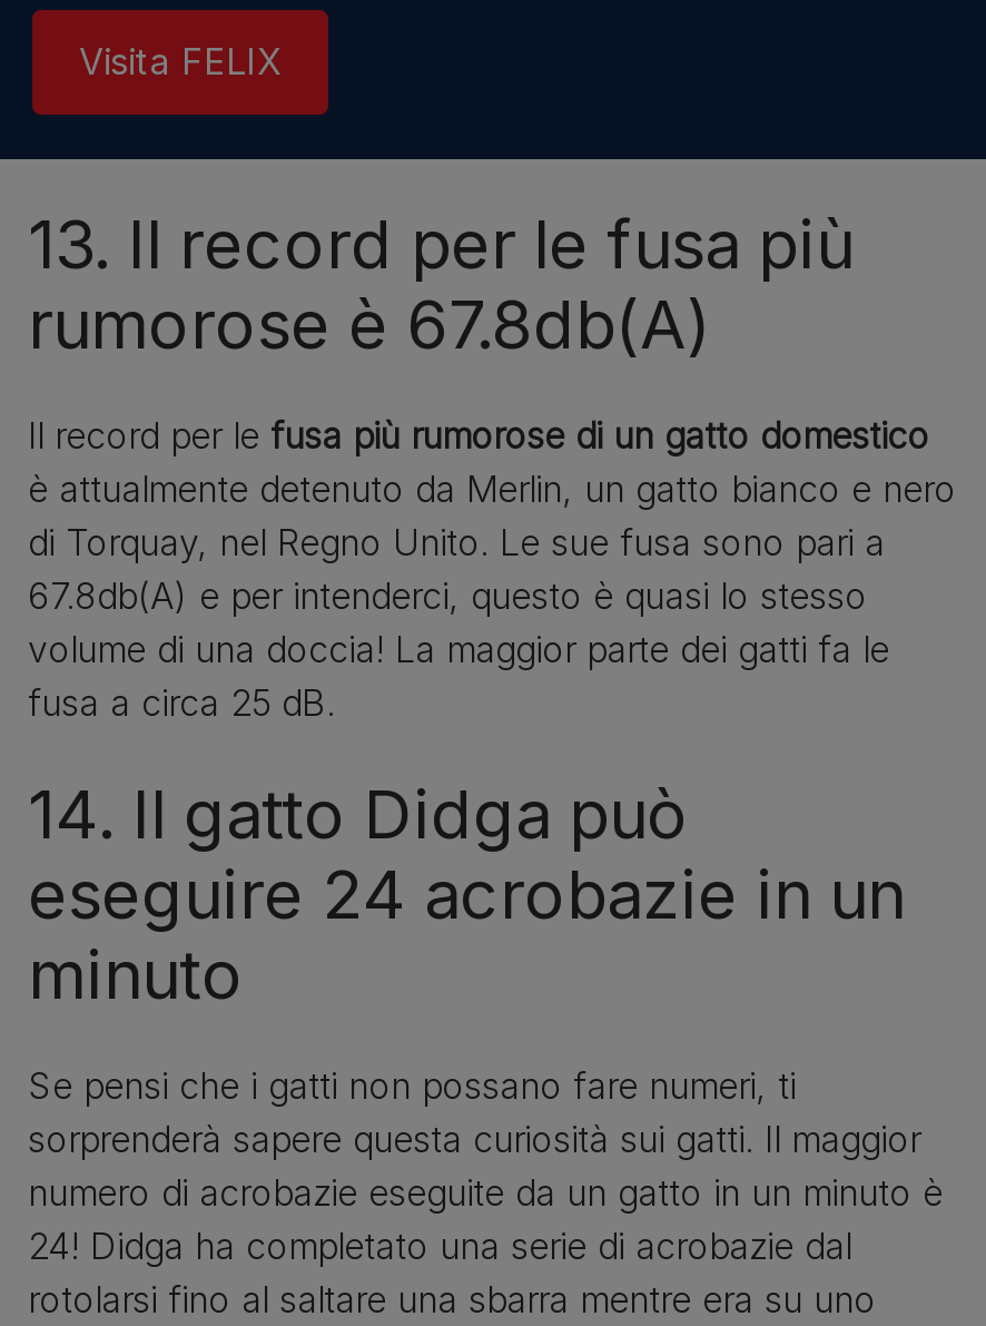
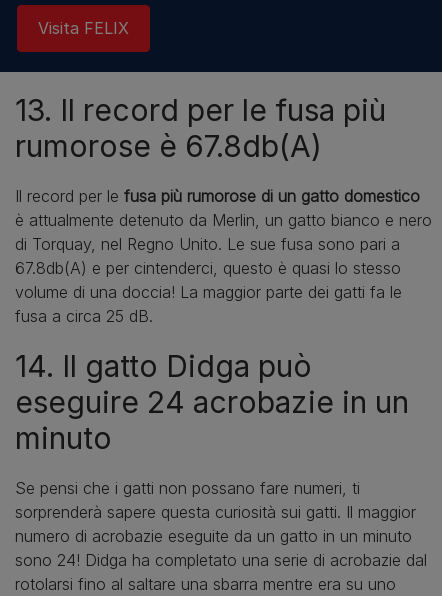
- 67.8db(A) e per intenderci, questo è quasi lo stesso
+ 67.8db(A) e per cintenderci, questo è quasi lo stesso

- numero di acrobazie eseguite da un gatto in un minuto è
- 24! Didga ha completato una serie di acrobazie dal
+ numero di acrobazie eseguite da un gatto in un minuto
+ sono 24! Didga ha completato una serie di acrobazie dal
